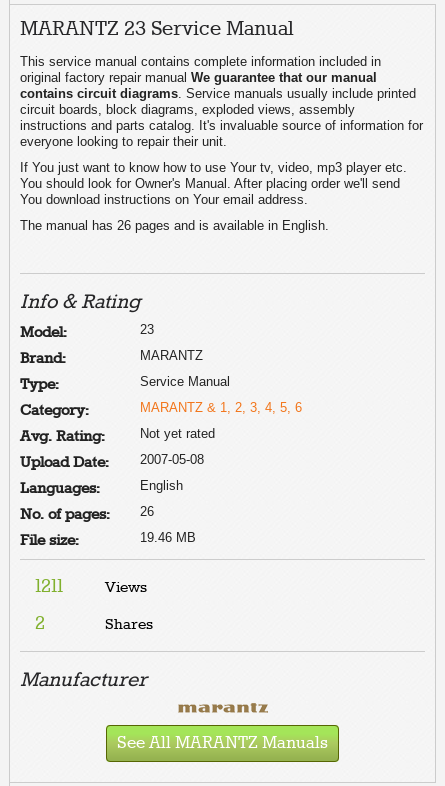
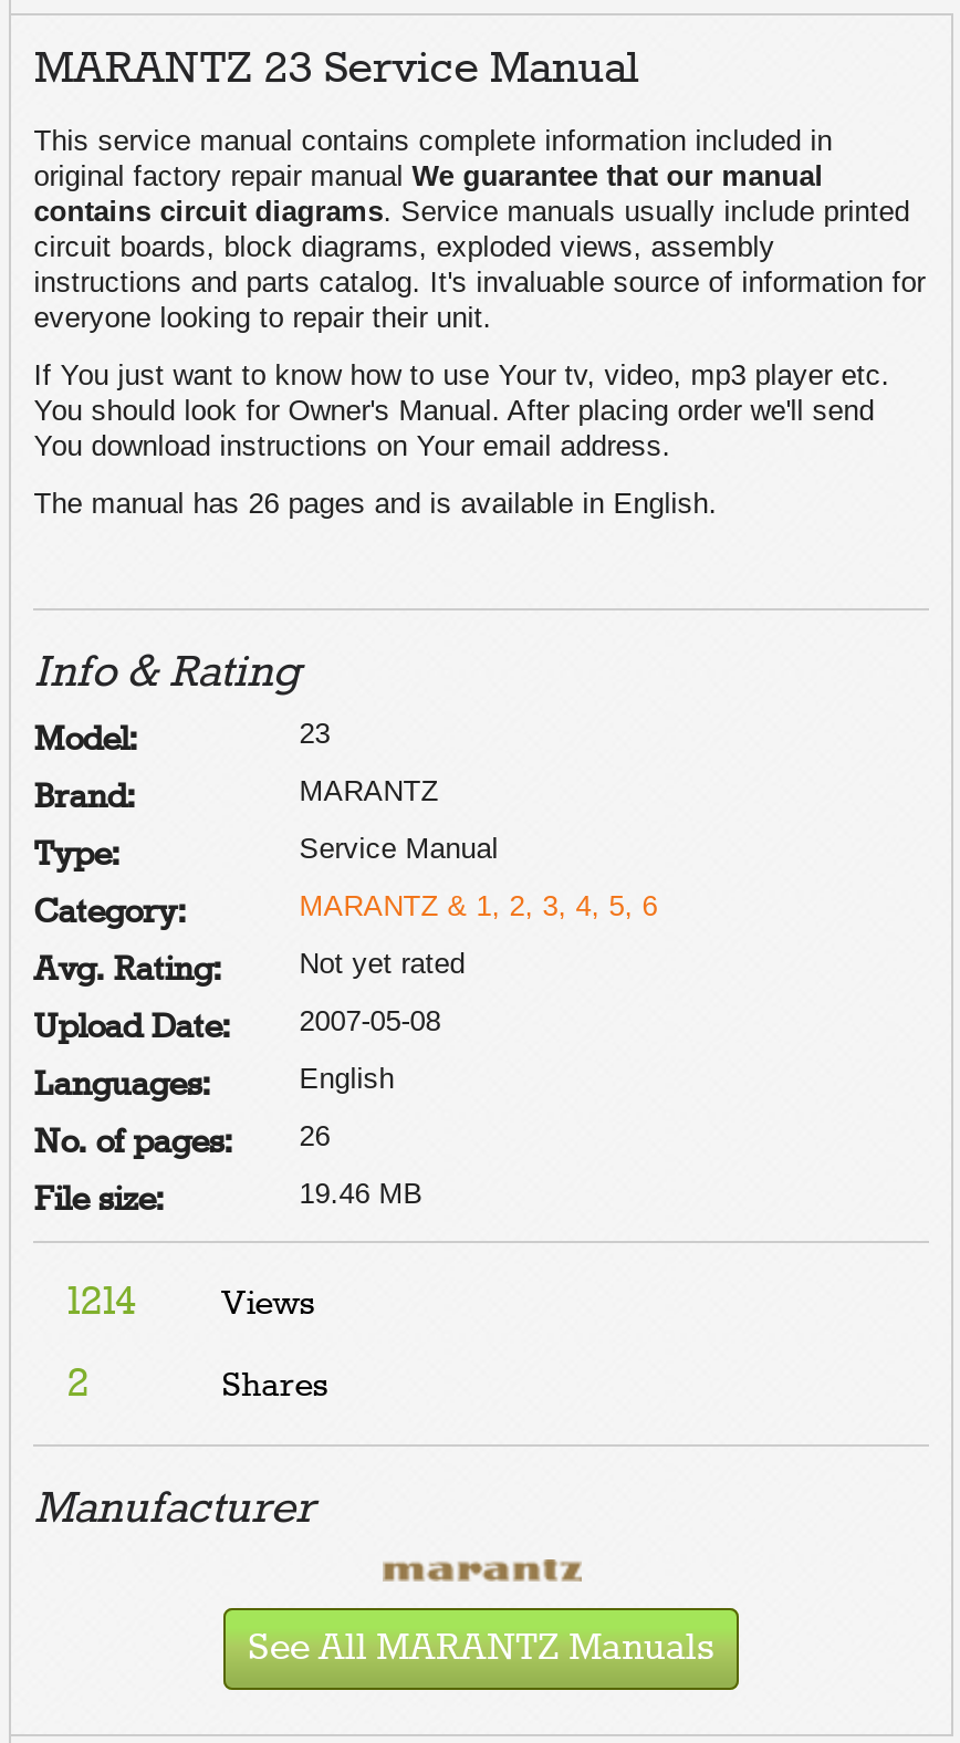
- 1211
+ 1214
